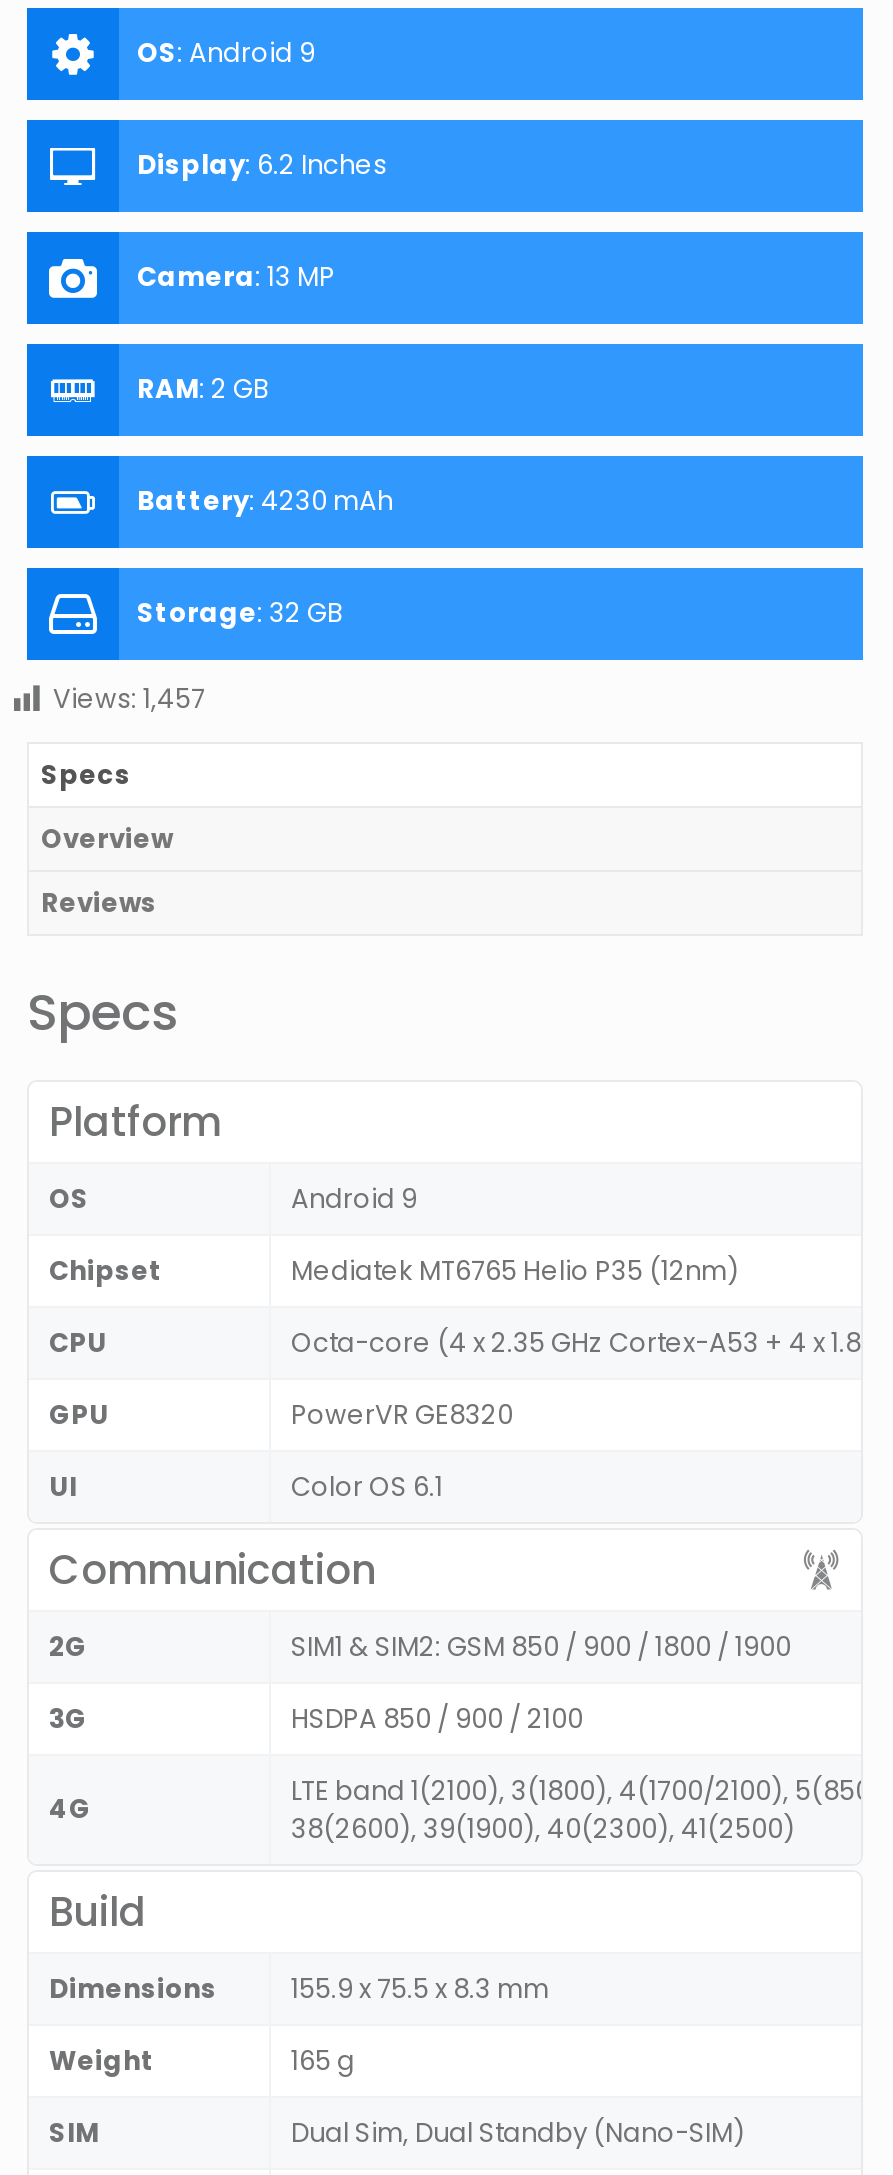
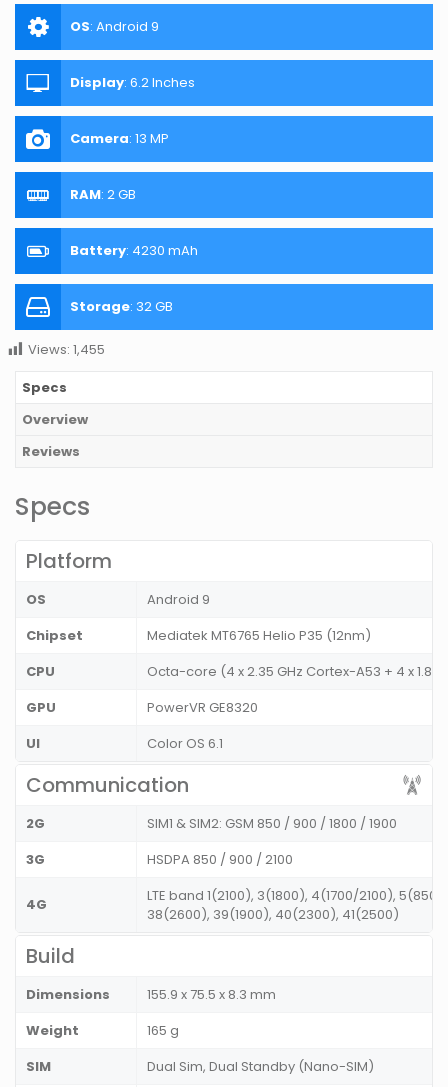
- Views: 1,457
+ Views: 1,455
